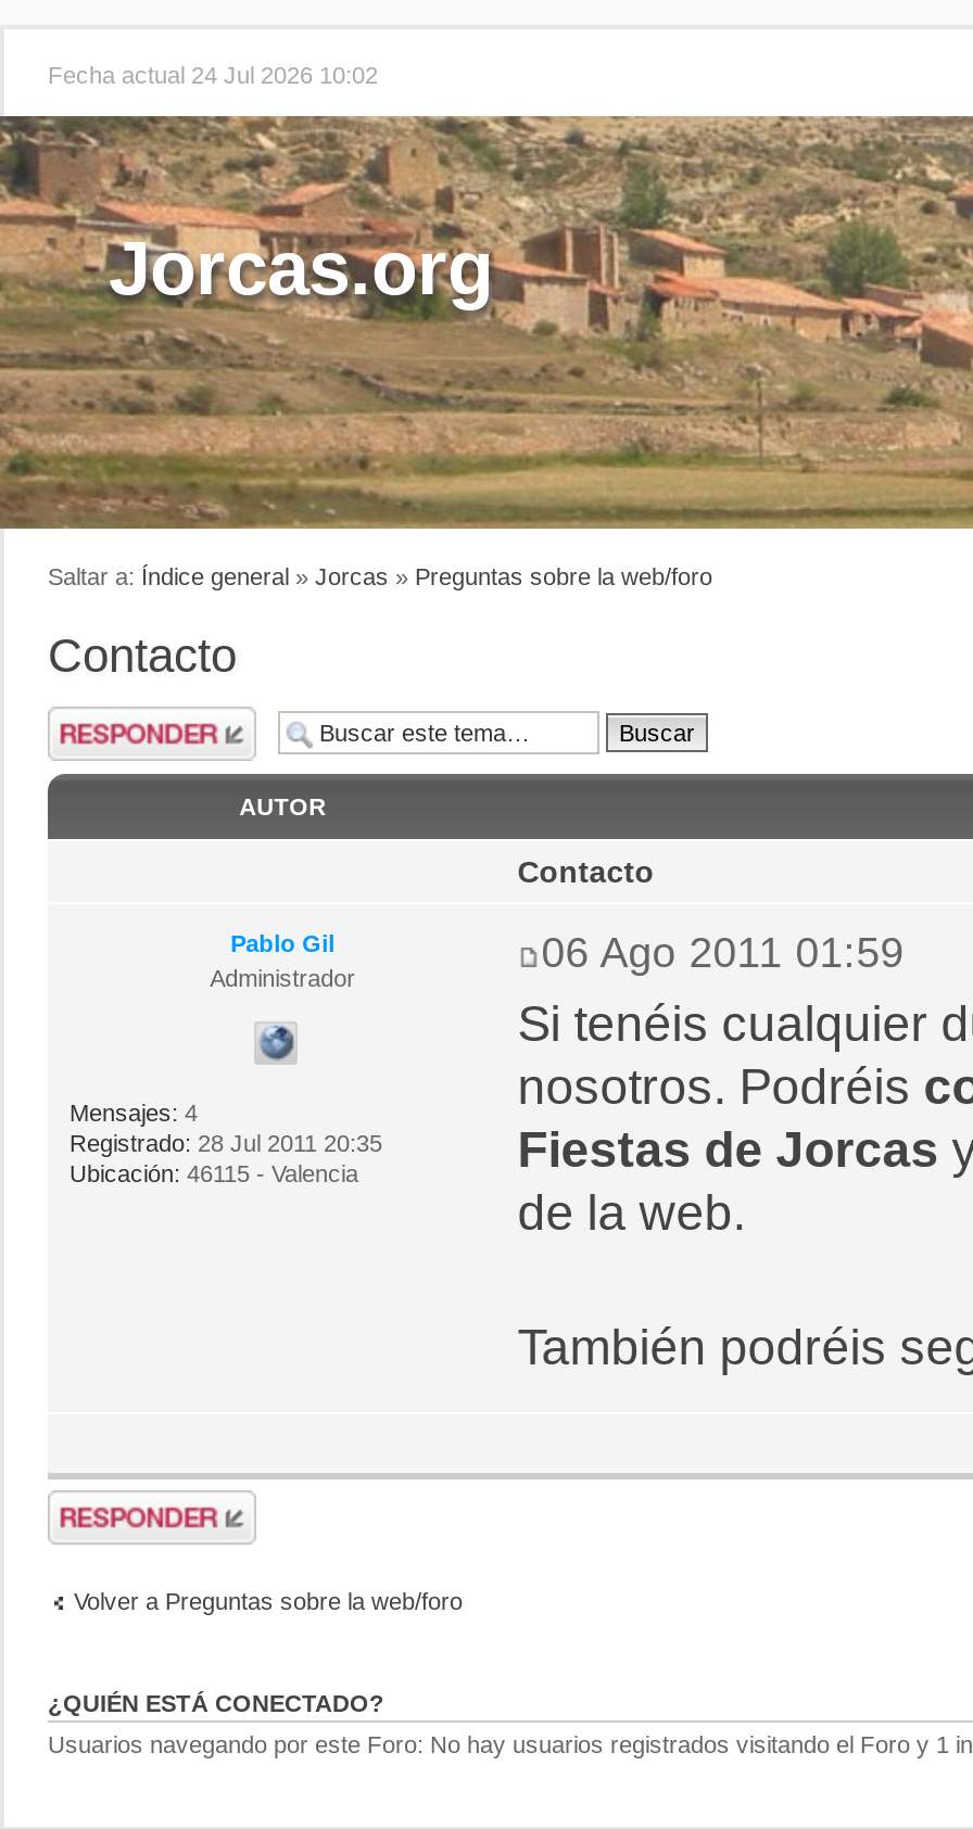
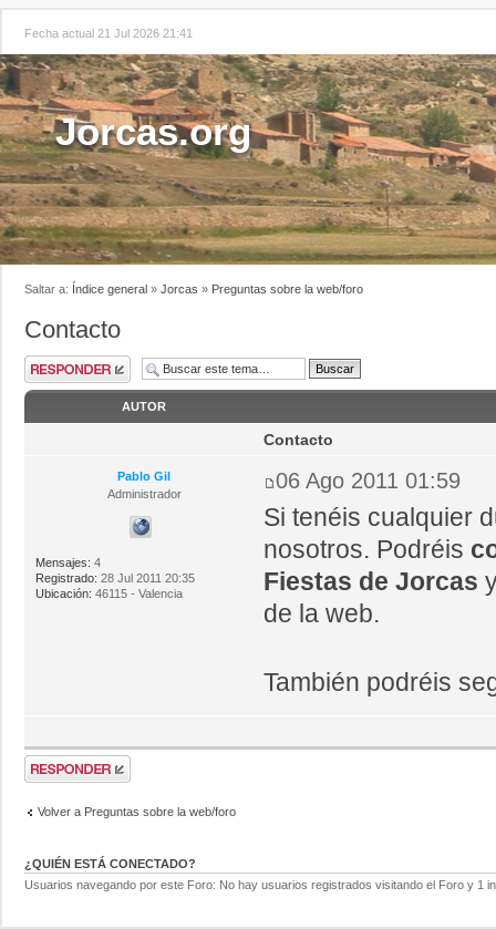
- Fecha actual 24 Jul 2026 10:02
+ Fecha actual 21 Jul 2026 21:41
